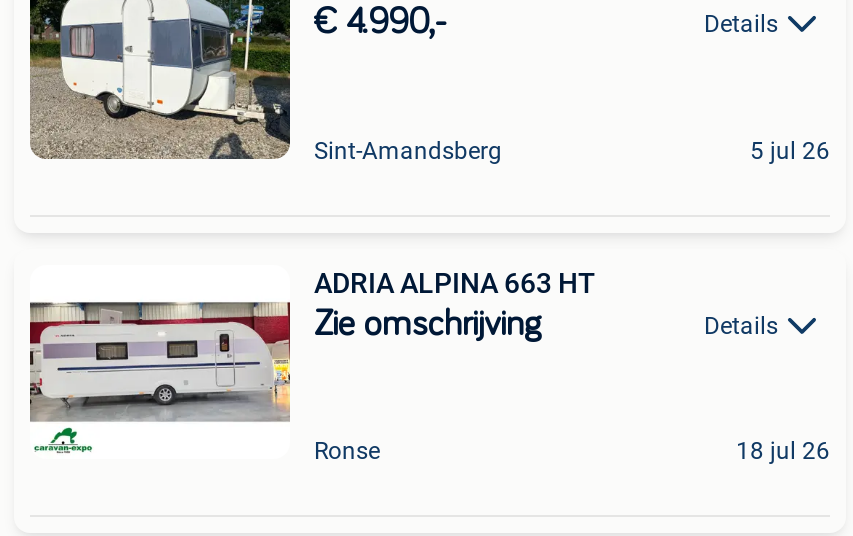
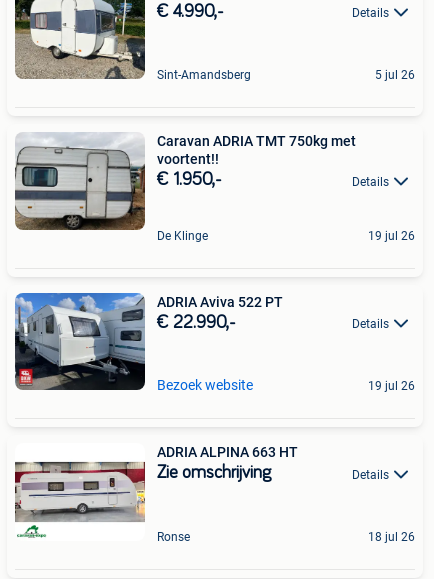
+ [image]
+ Caravan ADRIA TMT 750kg met
+ voortent!!
+ € 1.950,-
+ Details

+ [image]
+ ADRIA Aviva 522 PT
+ € 22.990,-
+ Details

+ De Klinge
+ 19 jul 26

+ Bezoek website
+ 19 jul 26
